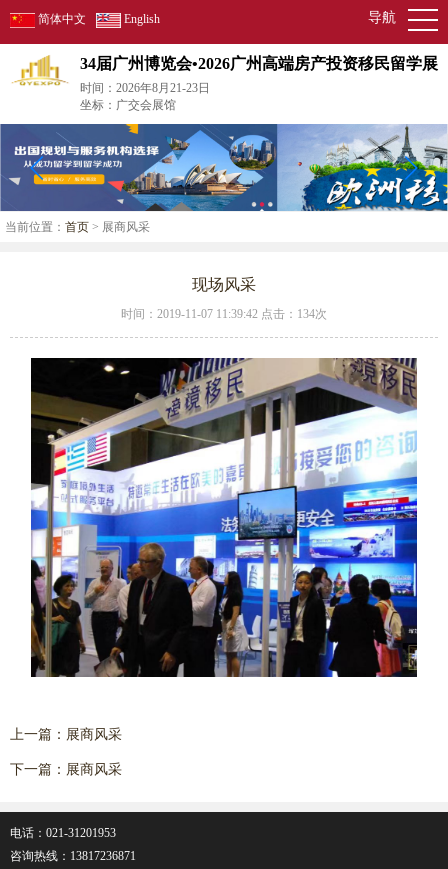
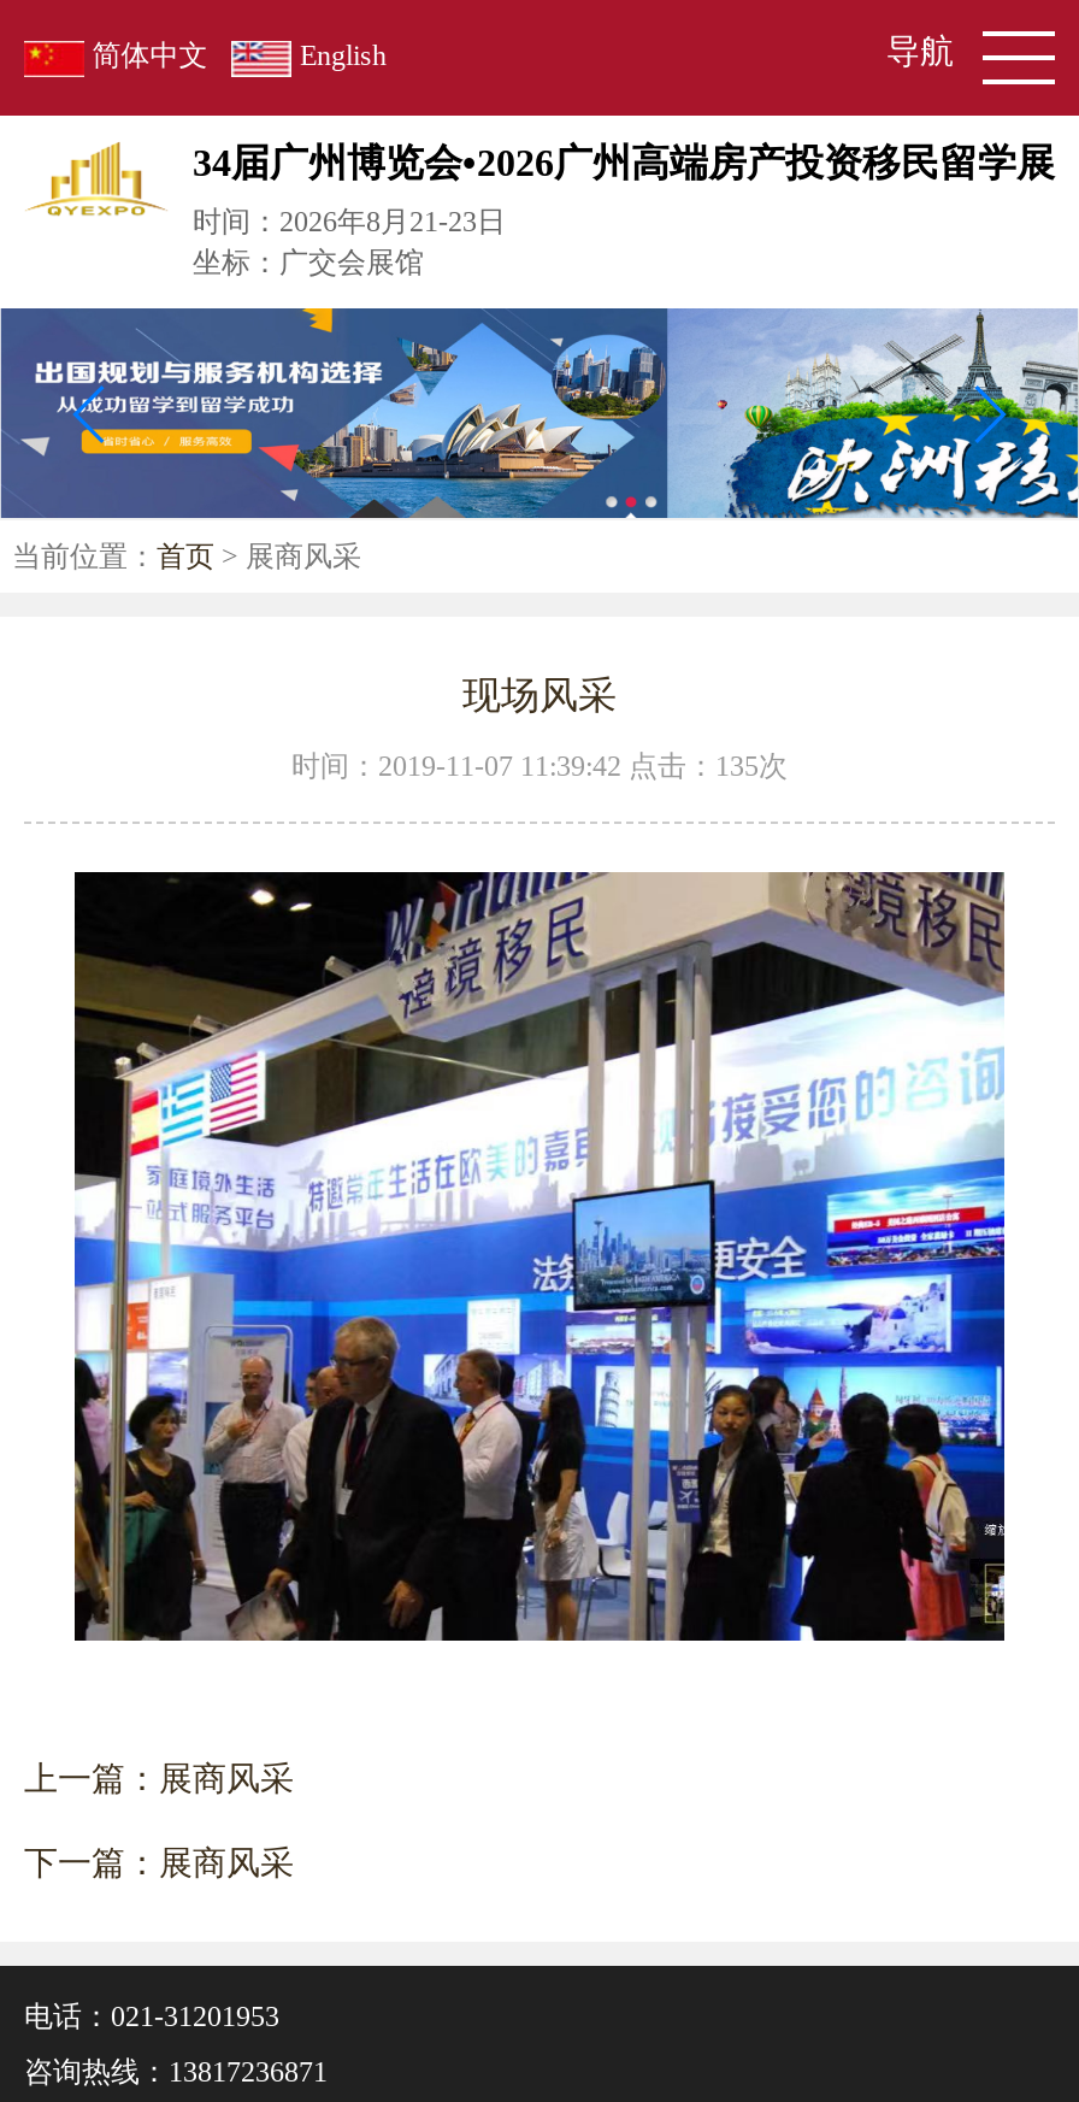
- 时间：2019-11-07 11:39:42 点击：134次
+ 时间：2019-11-07 11:39:42 点击：135次
